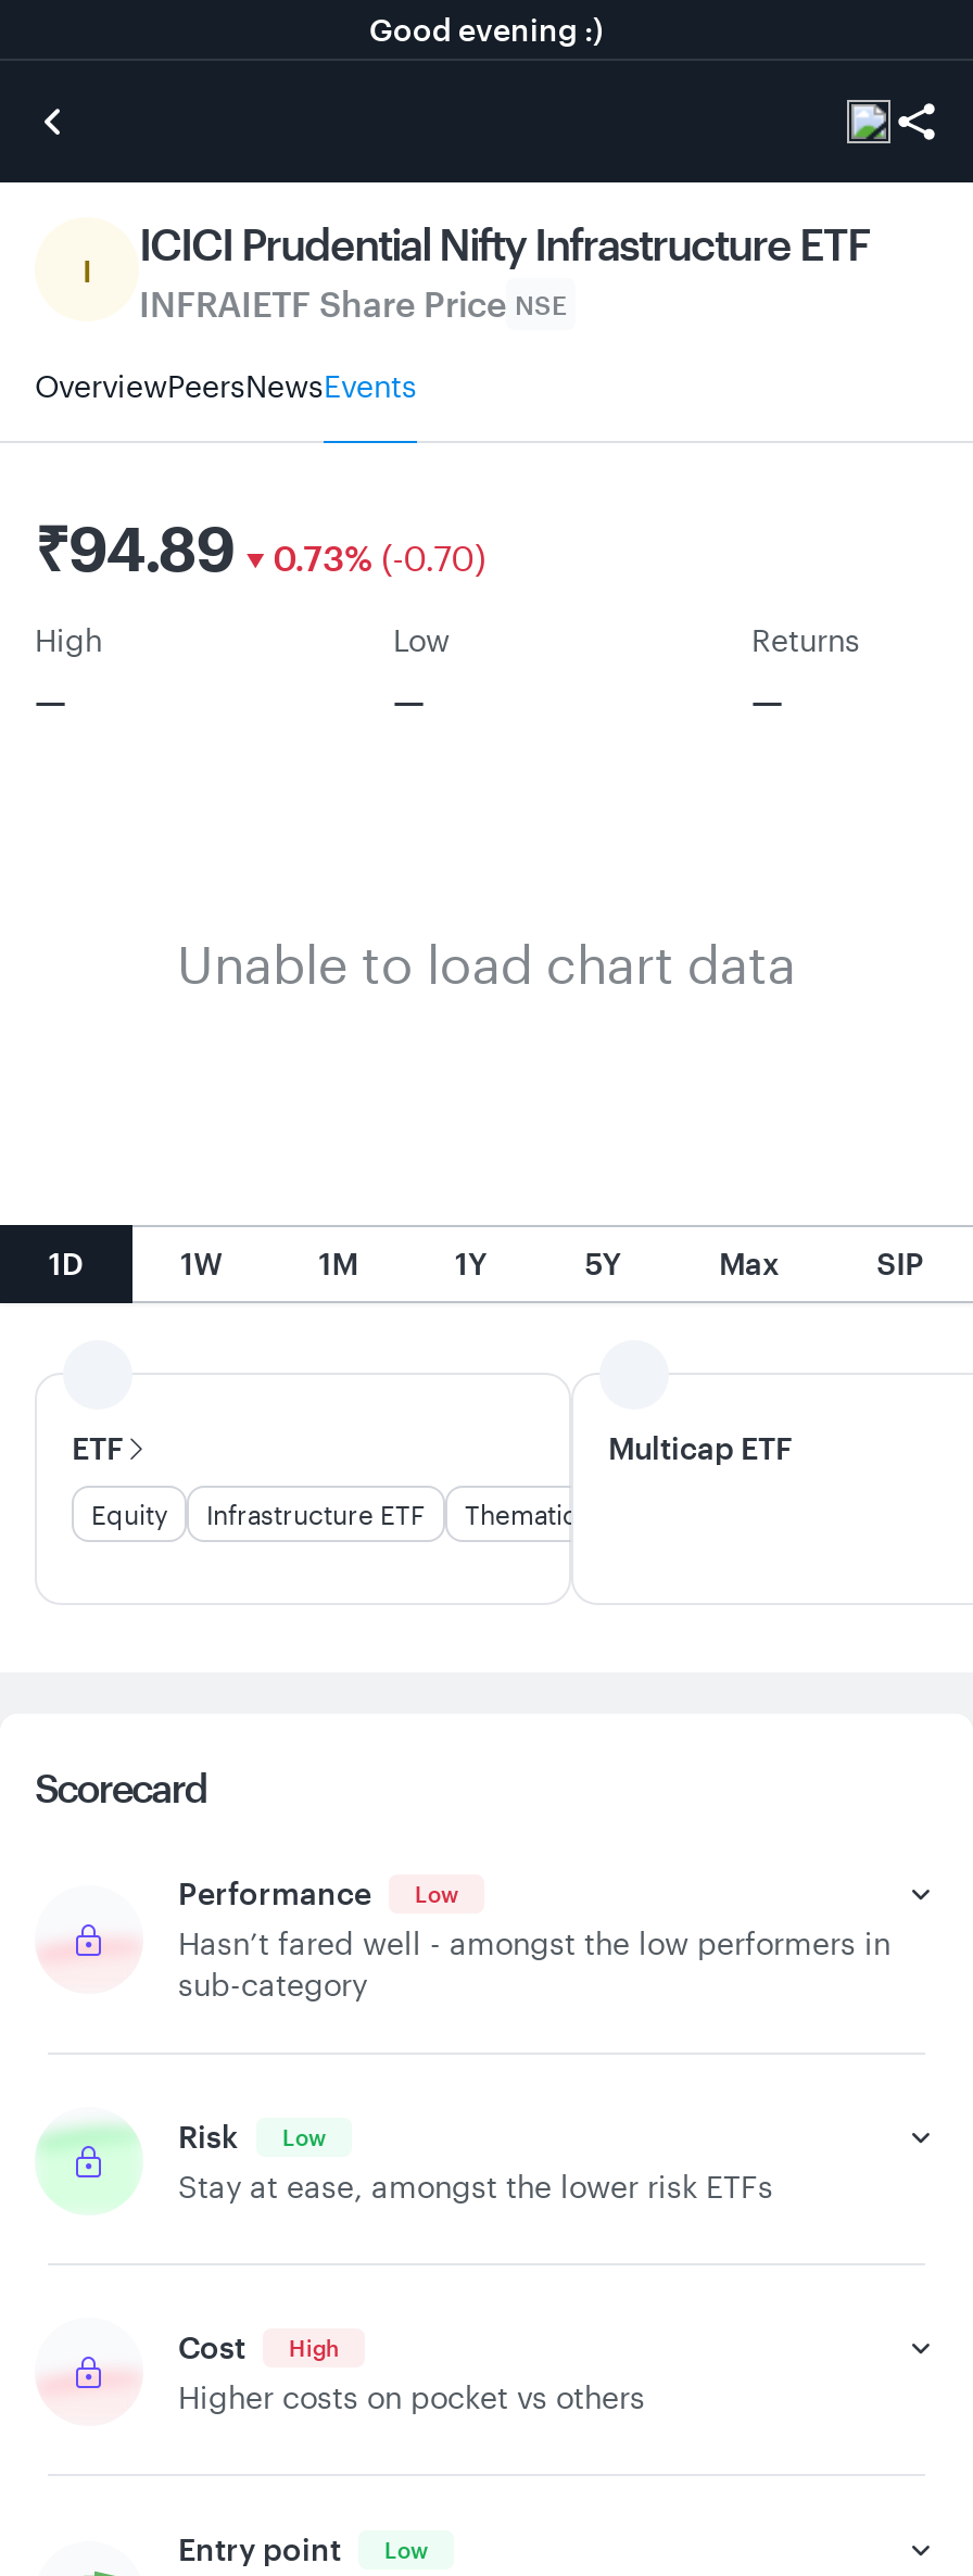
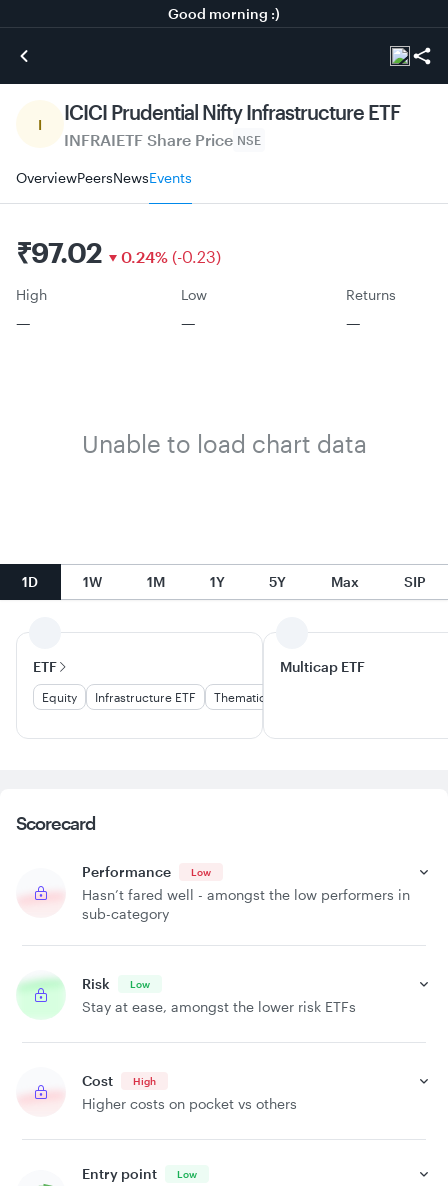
- Good evening :)
+ Good morning :)

- ₹94.89
+ ₹97.02

- 0.73% (-0.70)
+ 0.24% (-0.23)
